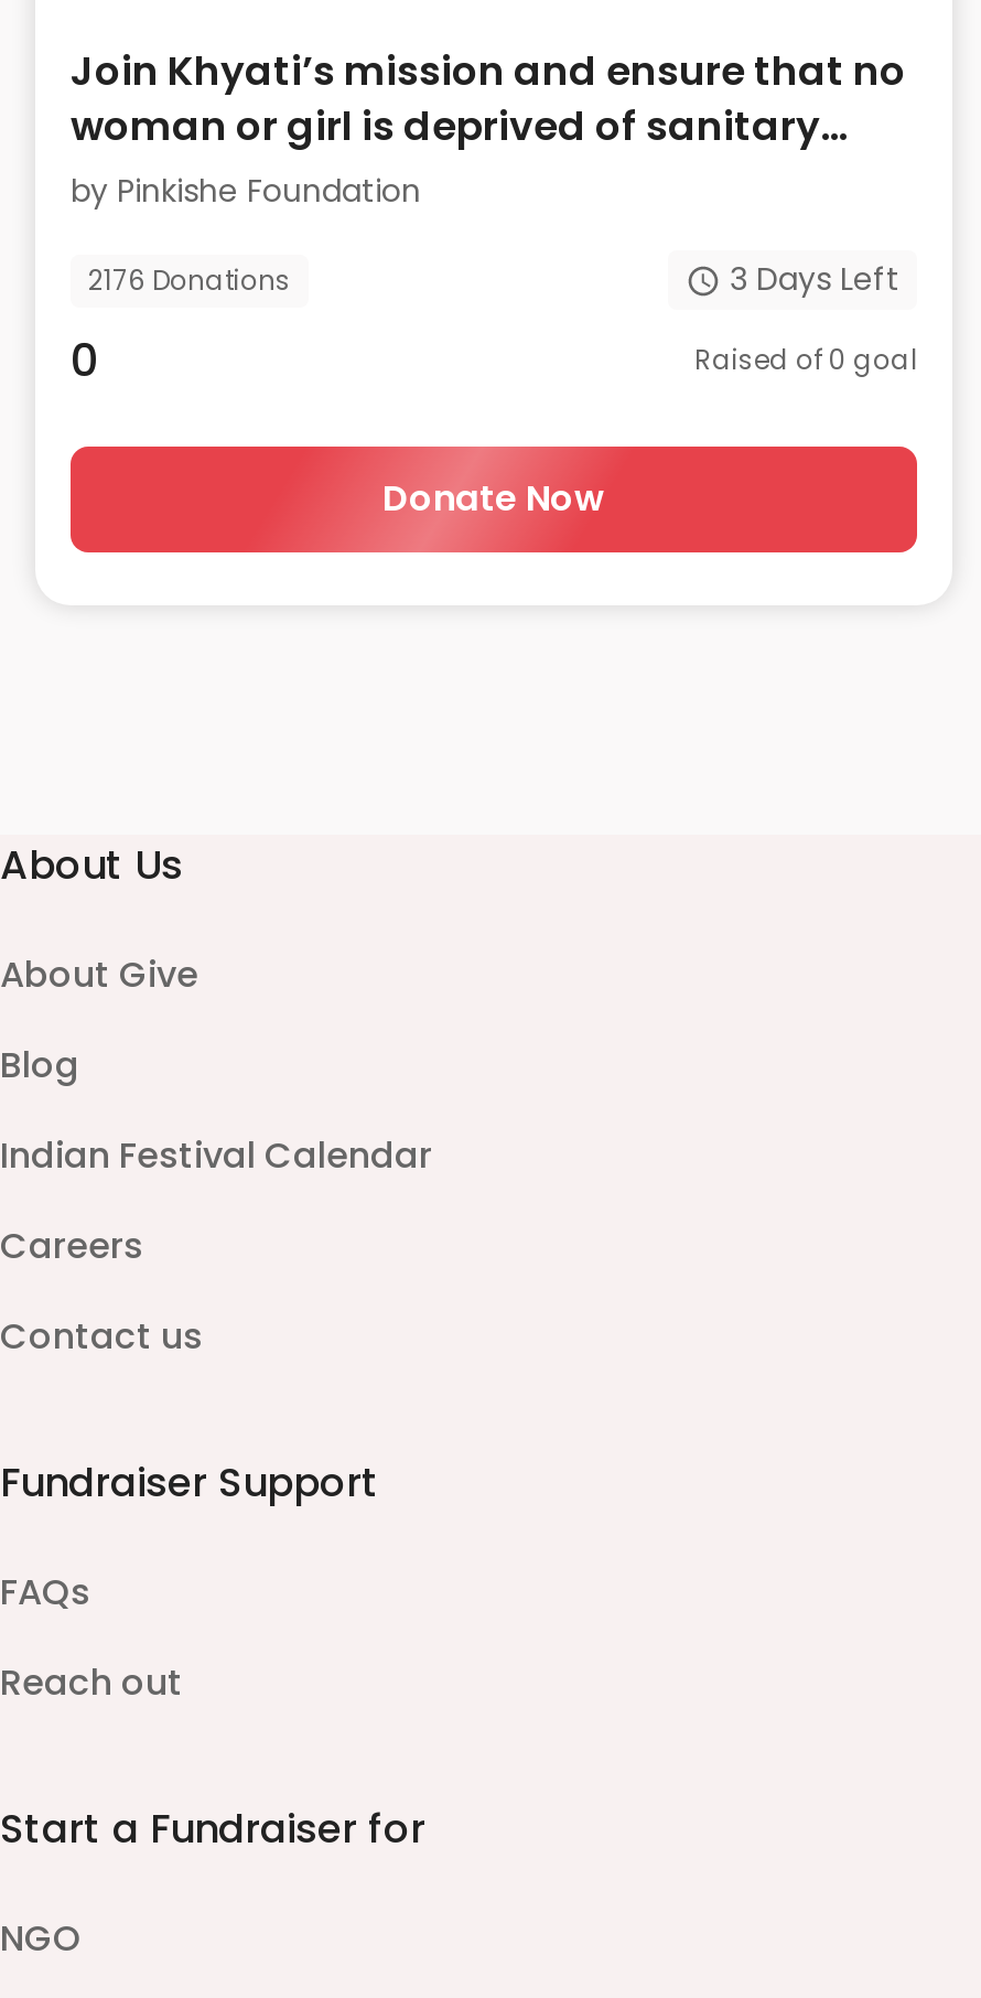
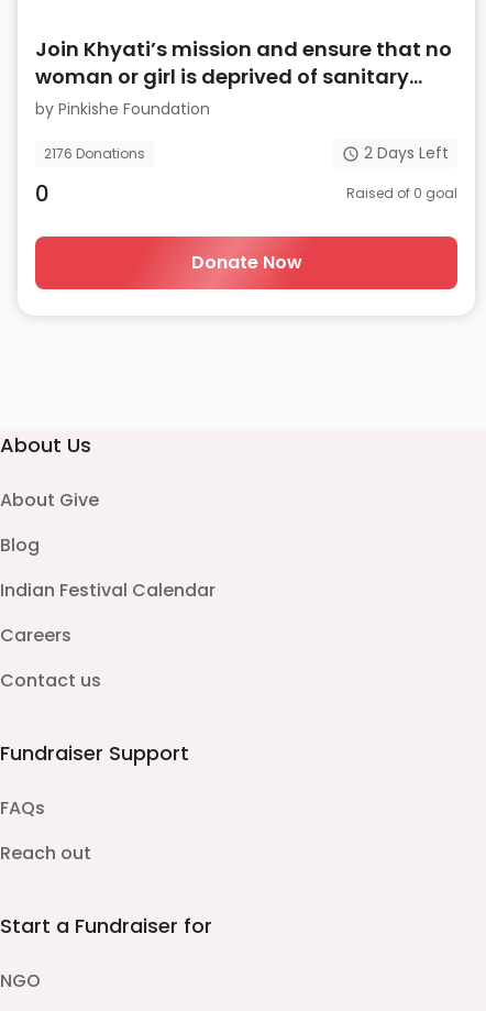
- 3 Days Left
+ 2 Days Left
